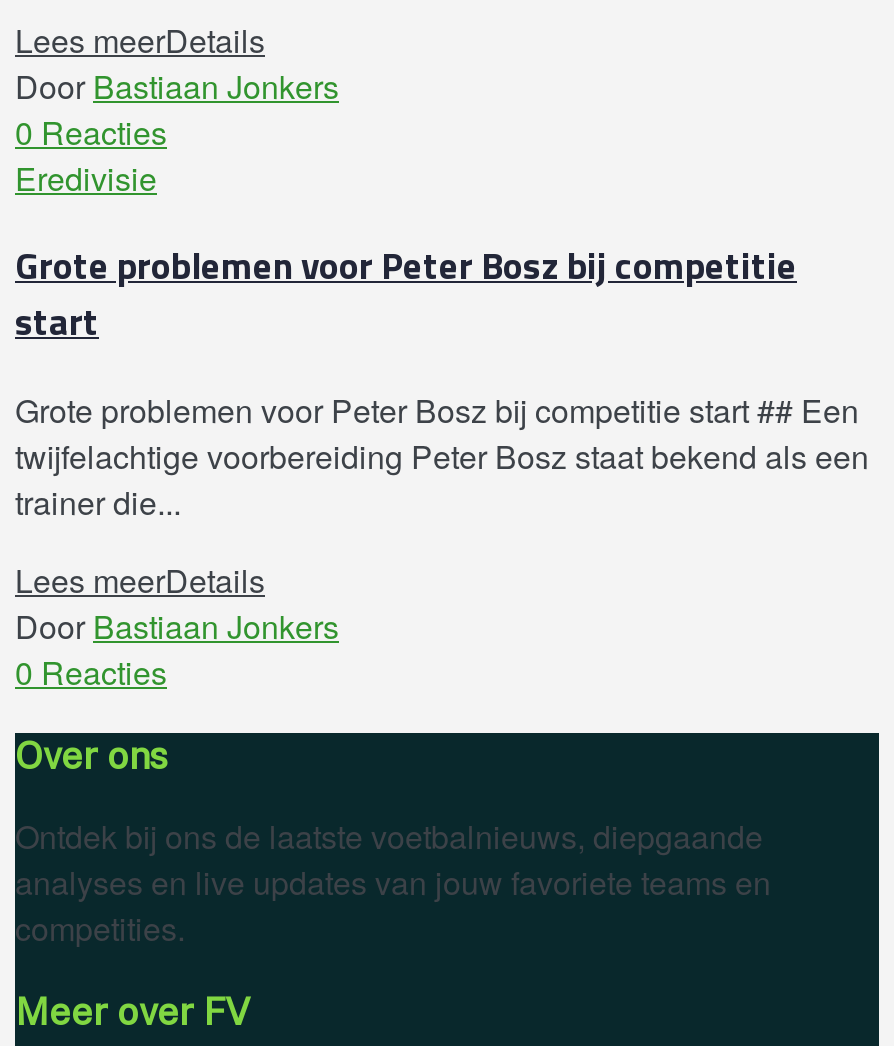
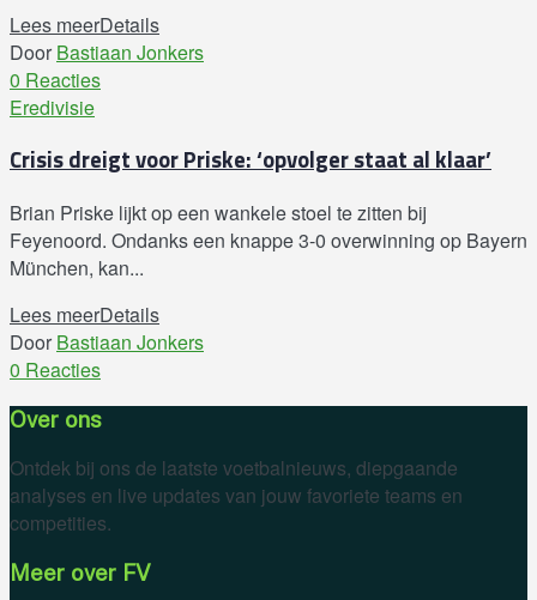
- Grote problemen voor Peter Bosz bij competitie
- start
+ Crisis dreigt voor Priske: ‘opvolger staat al klaar’

- Grote problemen voor Peter Bosz bij competitie start ## Een
- twijfelachtige voorbereiding Peter Bosz staat bekend als een
- trainer die...
+ Brian Priske lijkt op een wankele stoel te zitten bij
+ Feyenoord. Ondanks een knappe 3-0 overwinning op Bayern
+ München, kan...
